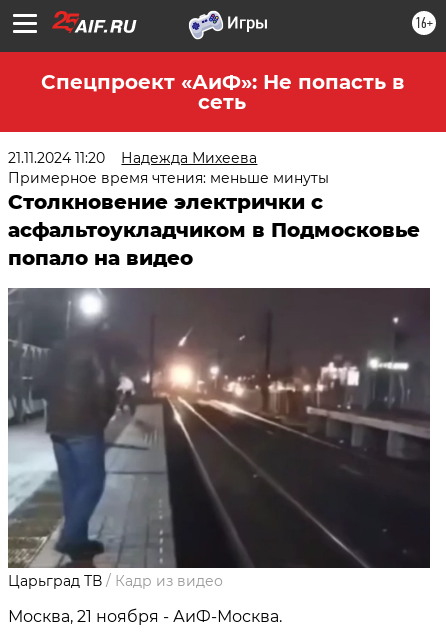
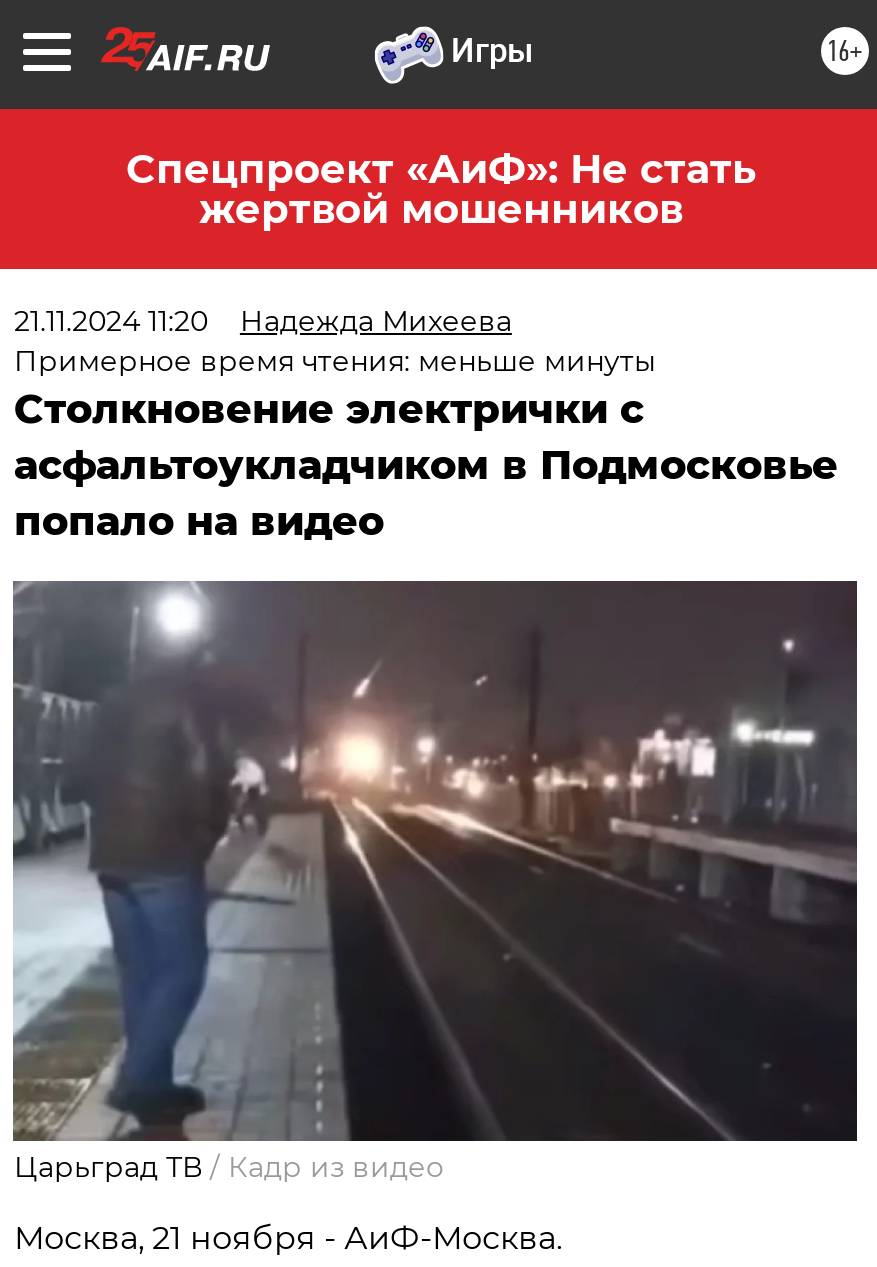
- Спецпроект «АиФ»: Не попасть в
- сеть
+ Спецпроект «АиФ»: Не стать
+ жертвой мошенников
